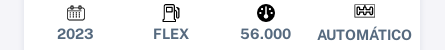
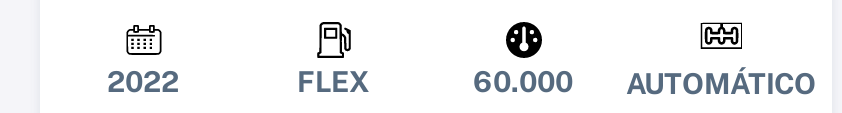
- 2023
+ 2022

- 56.000 AUTOMÁTICO
+ 60.000 AUTOMÁTICO
